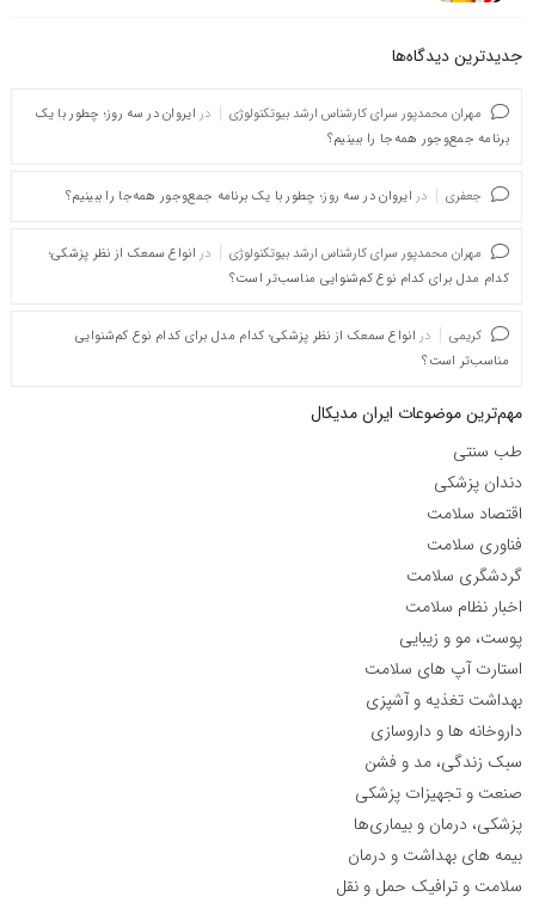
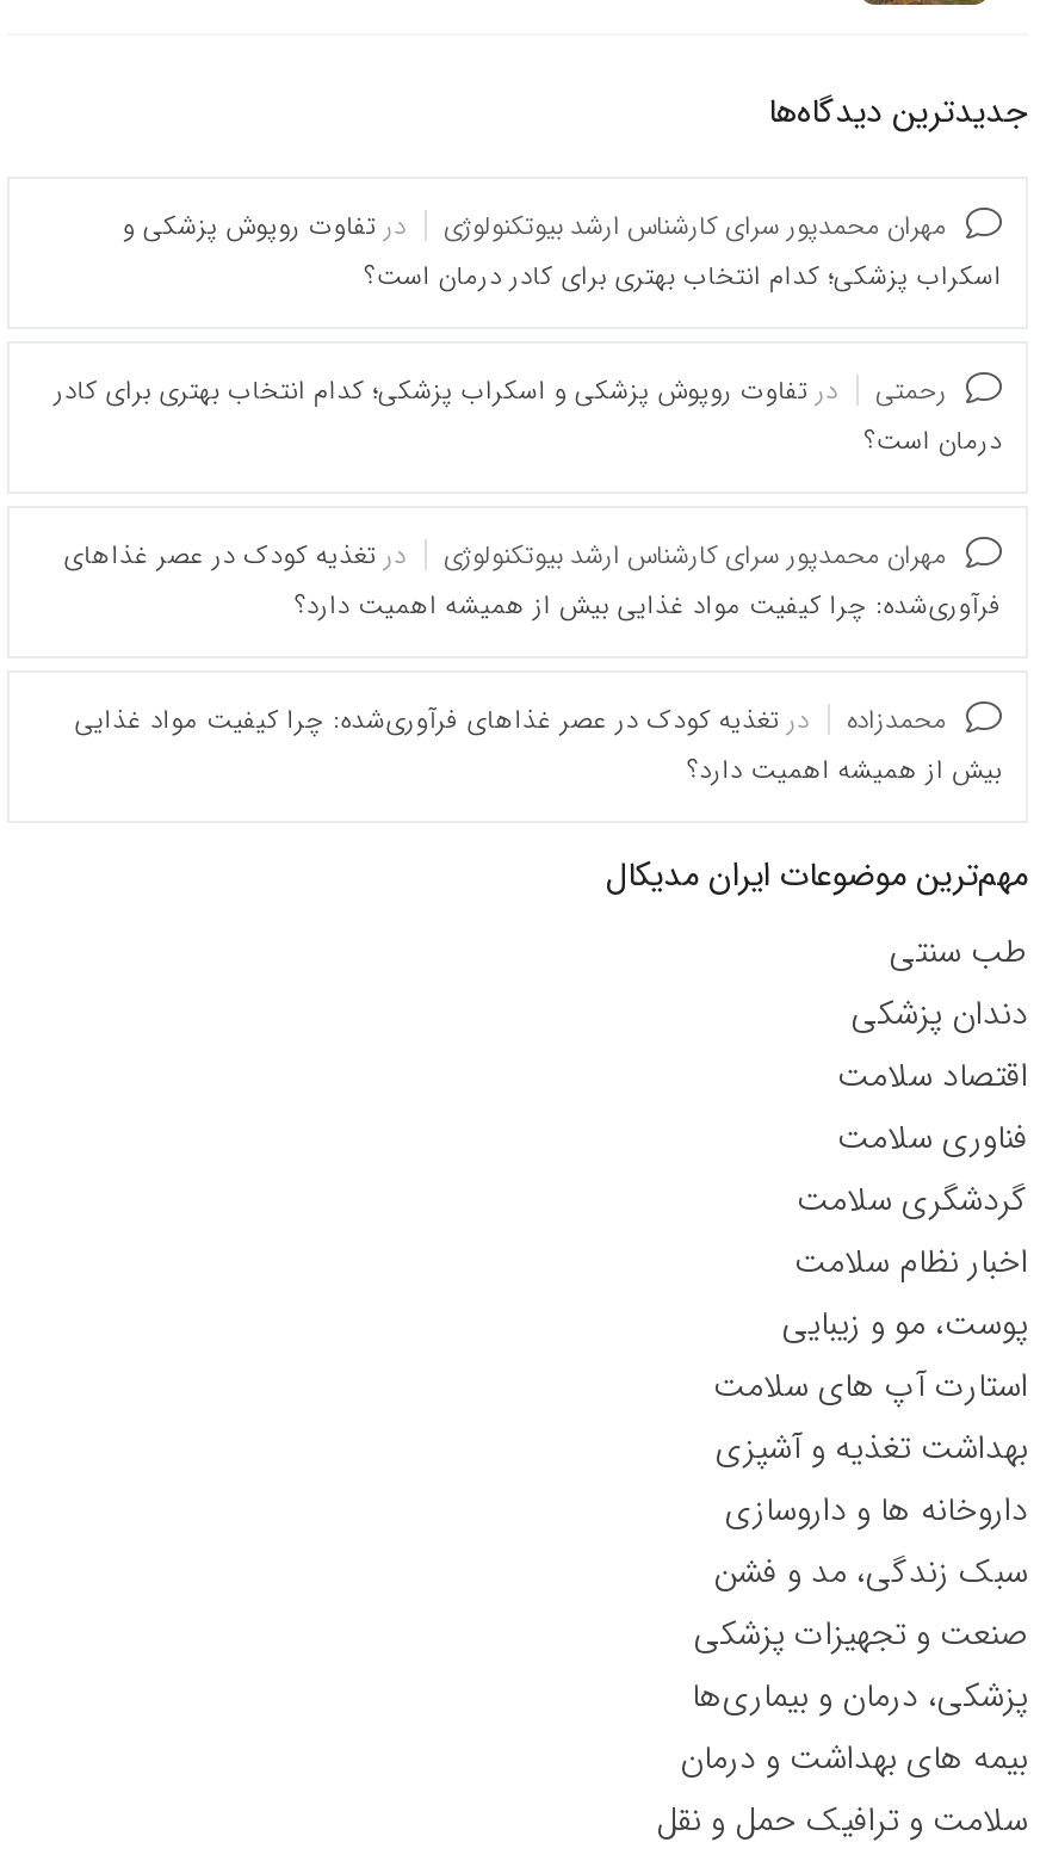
- در ایروان در سه روز؛ چطور با یک
- برنامه جمع‌وجور همه‌جا را ببینیم؟
+ در تفاوت روپوش پزشکی و
+ اسکراب پزشکی؛ کدام انتخاب بهتری برای کادر درمان است؟

- جعفری
- در ایروان در سه روز؛ چطور با یک برنامه جمع‌وجور همه‌جا را ببینیم؟
+ رحمتی
+ در تفاوت روپوش پزشکی و اسکراب پزشکی؛ کدام انتخاب بهتری برای کادر
+ درمان است؟

- در انواع سمعک از نظر پزشکی؛
- کدام مدل برای کدام نوع کم‌شنوایی مناسب‌تر است؟
+ در تغذیه کودک در عصر غذاهای
+ فرآوری‌شده: چرا کیفیت مواد غذایی بیش از همیشه اهمیت دارد؟

- کریمی
- در انواع سمعک از نظر پزشکی؛ کدام مدل برای کدام نوع کم‌شنوایی
- مناسب‌تر است؟
+ محمدزاده
+ در تغذیه کودک در عصر غذاهای فرآوری‌شده: چرا کیفیت مواد غذایی
+ بیش از همیشه اهمیت دارد؟
